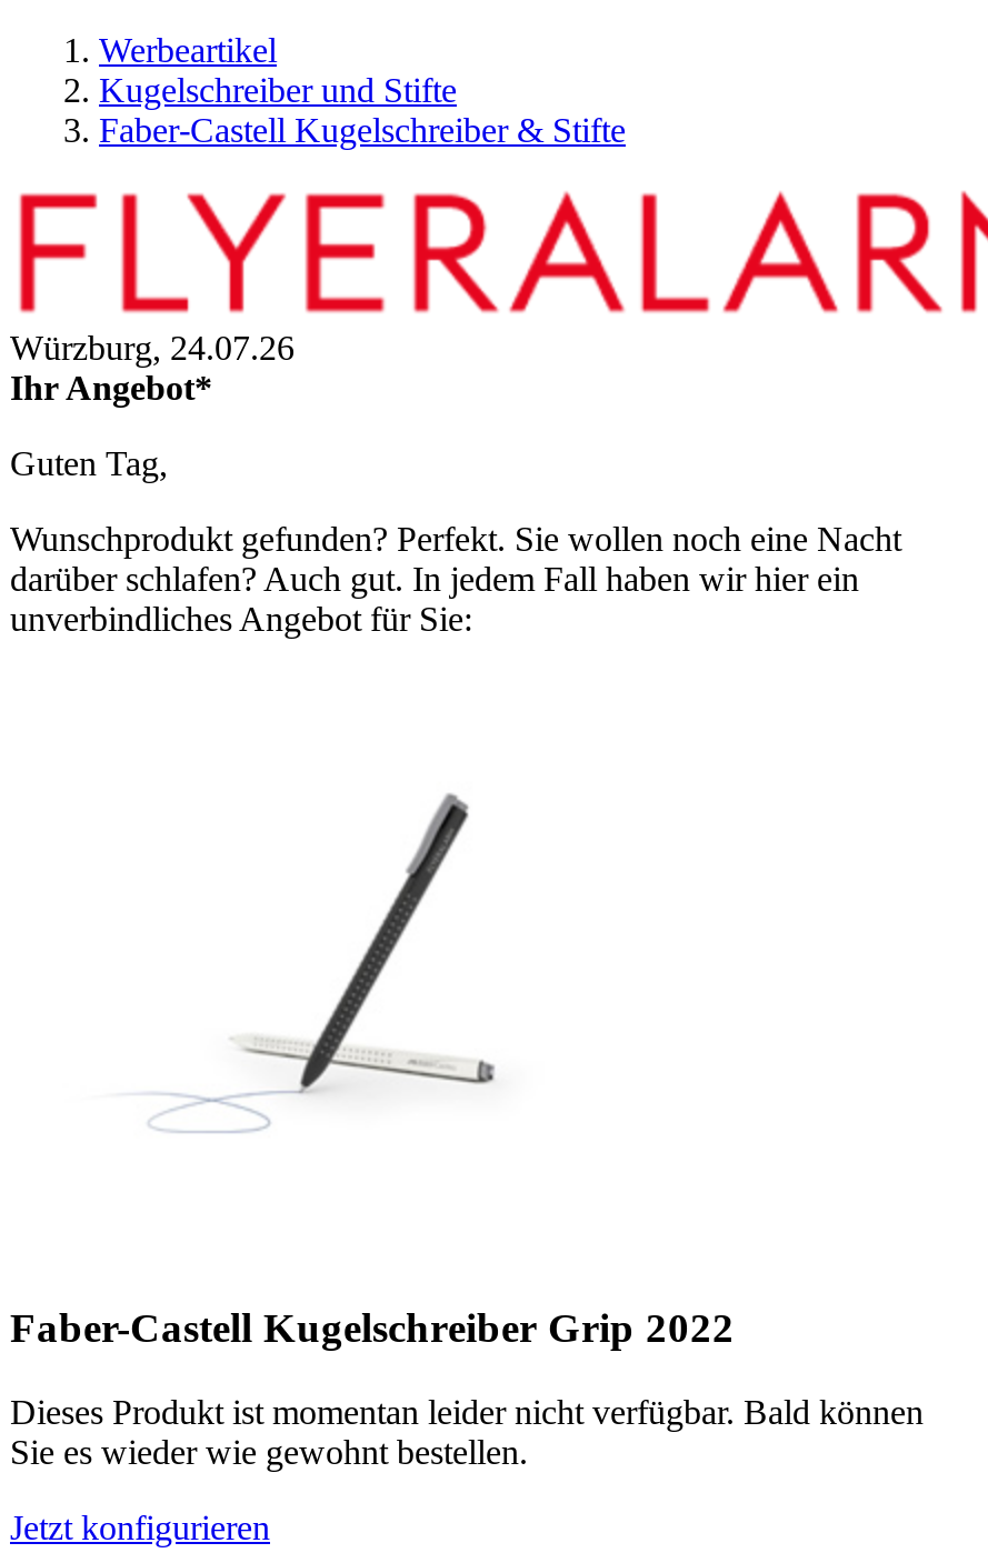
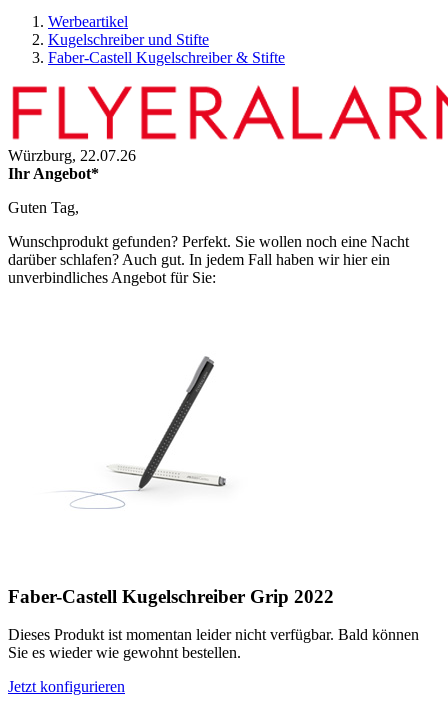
- Würzburg, 24.07.26
+ Würzburg, 22.07.26
